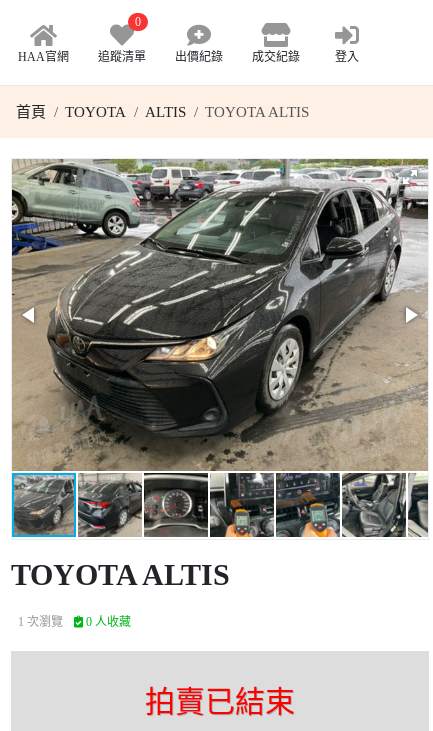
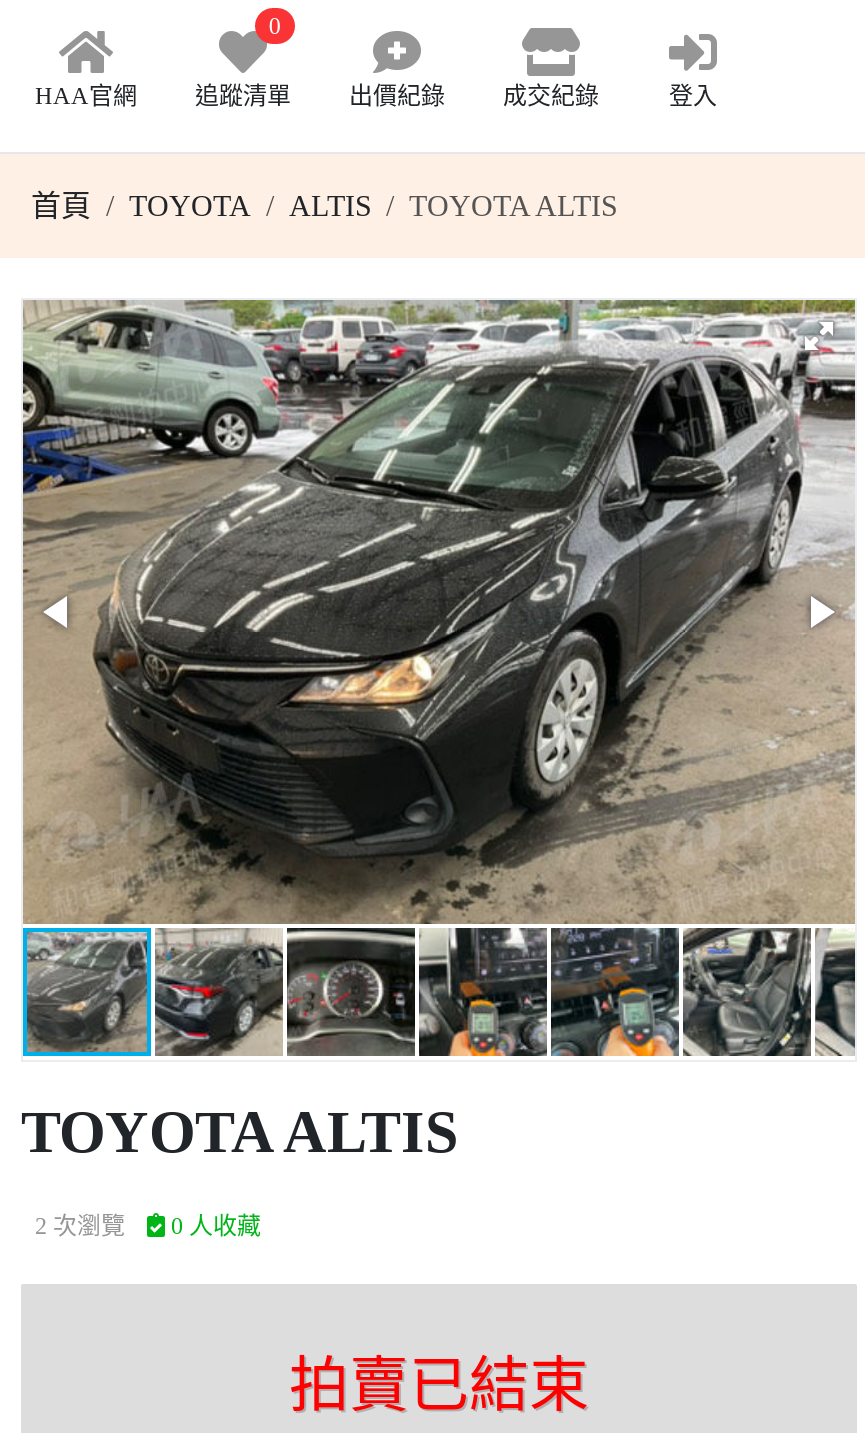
- 1 次瀏覽
+ 2 次瀏覽
